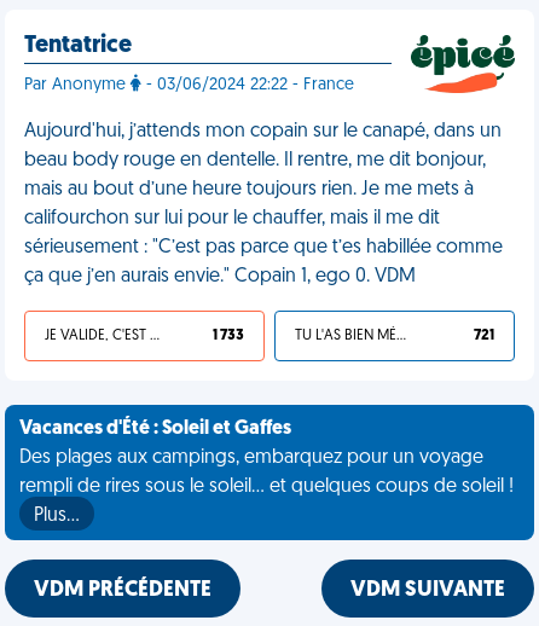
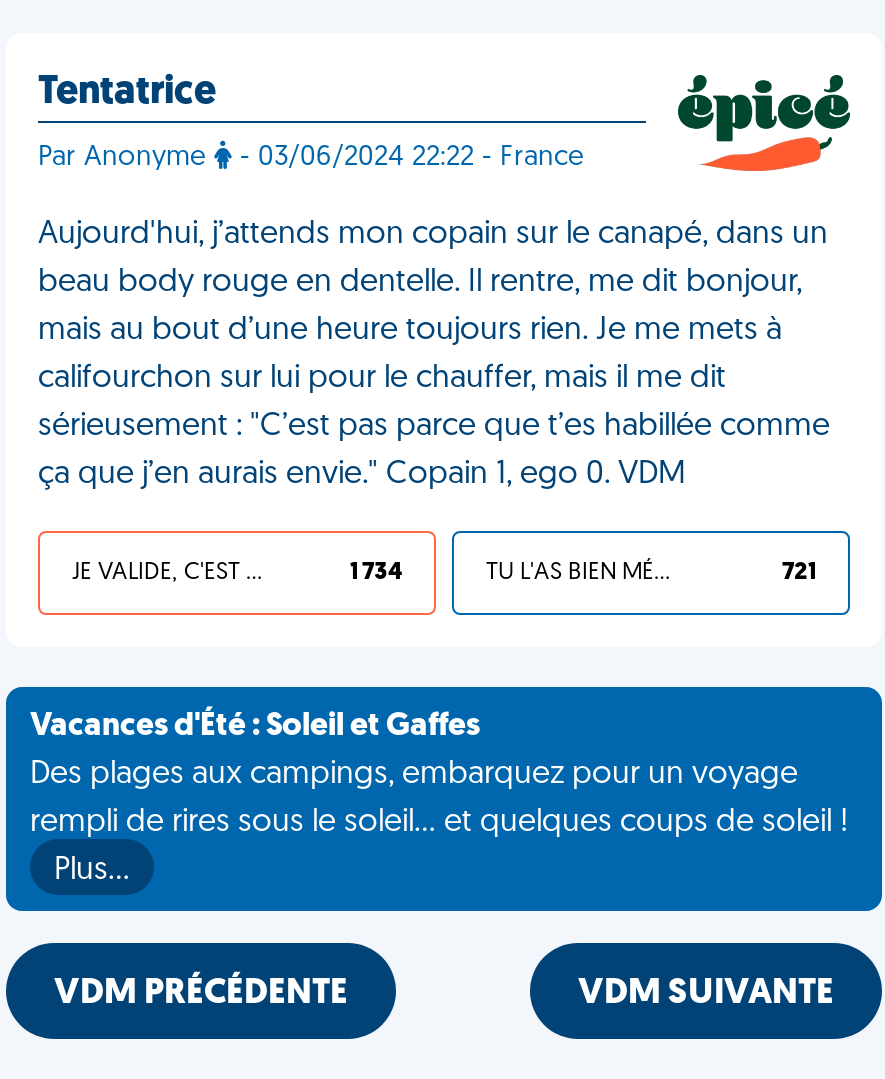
- 1 733
+ 1 734
